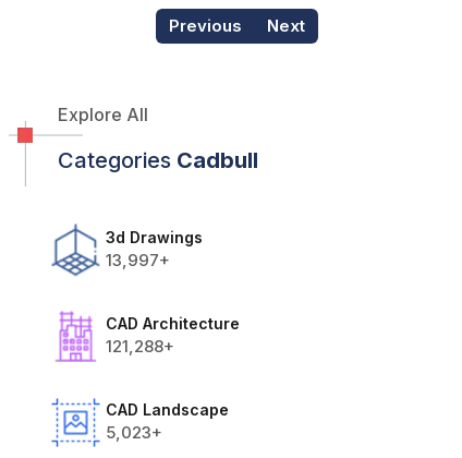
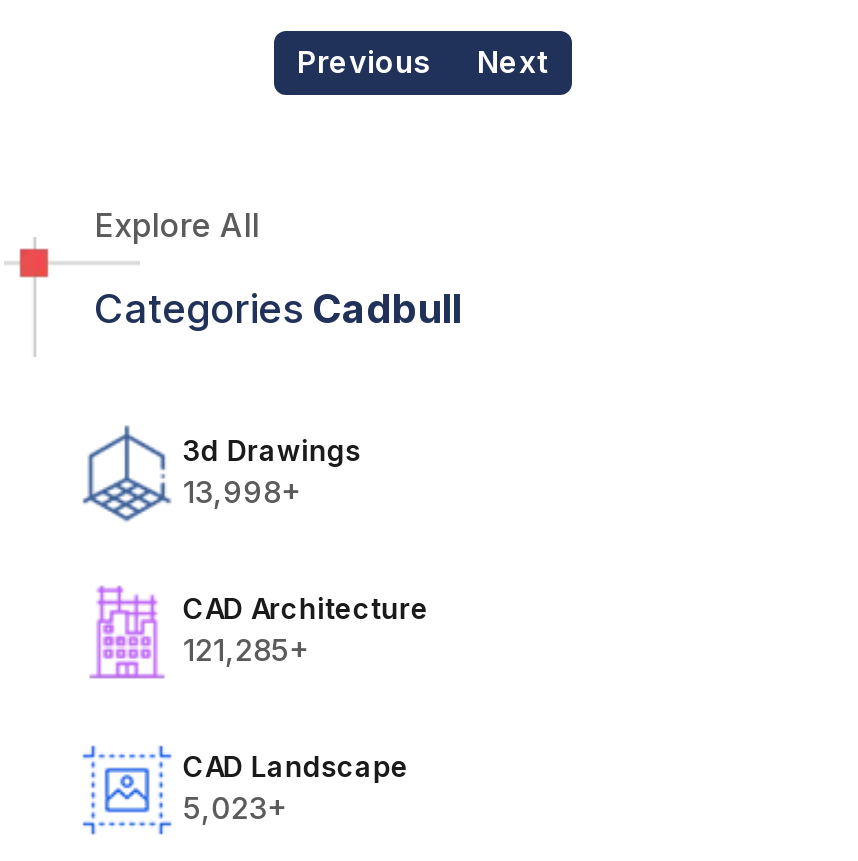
- 13,997+
+ 13,998+

- 121,288+
+ 121,285+
